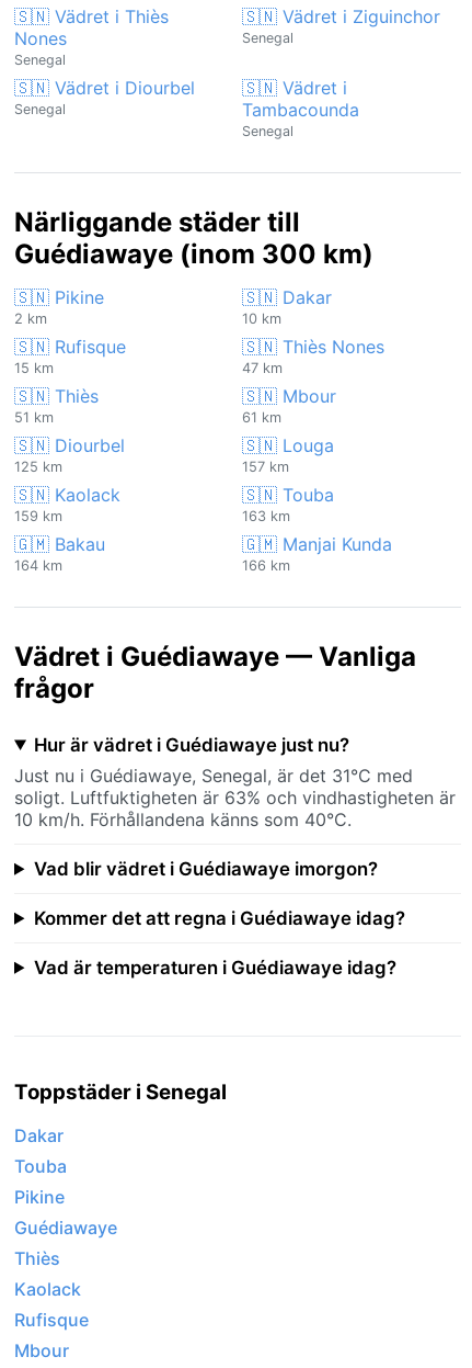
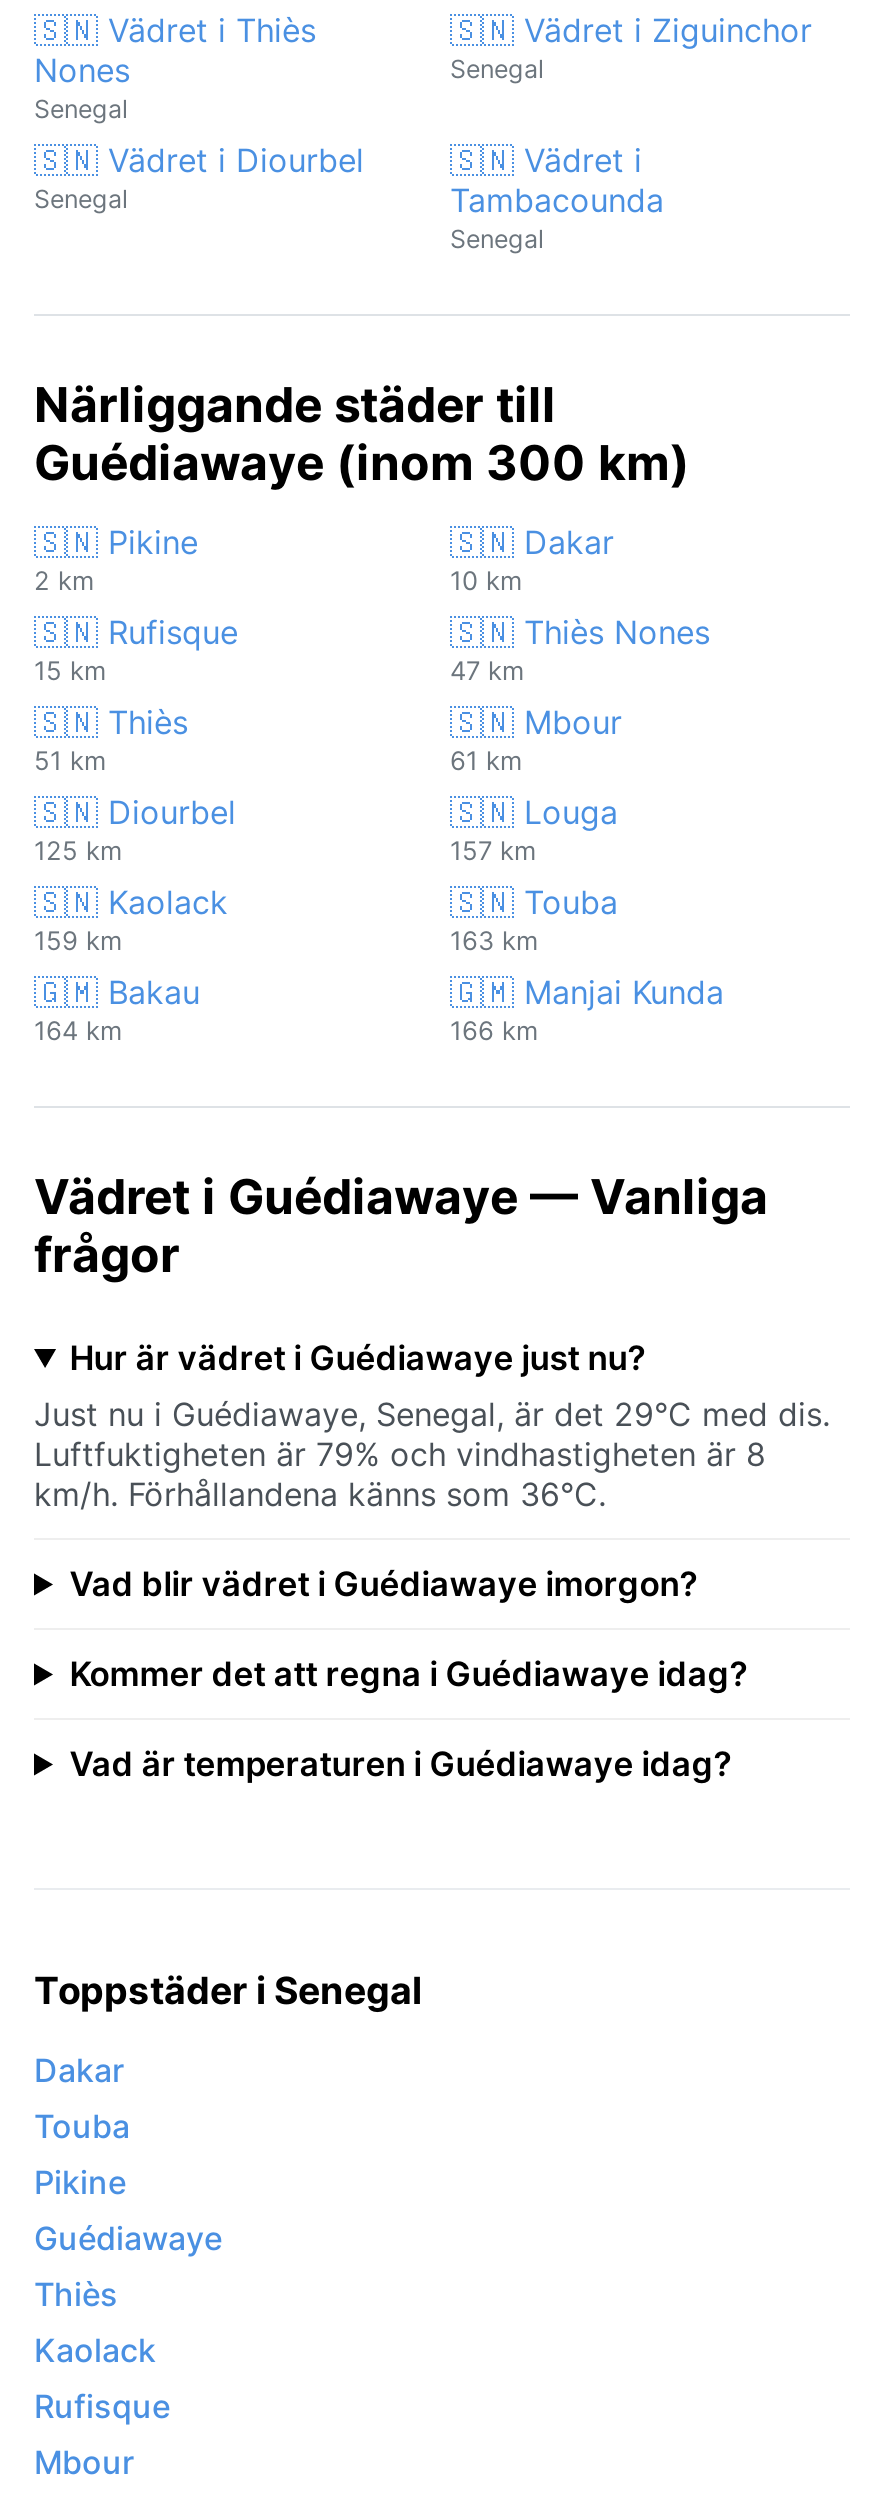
- Just nu i Guédiawaye, Senegal, är det 31°C med
- soligt. Luftfuktigheten är 63% och vindhastigheten är
- 10 km/h. Förhållandena känns som 40°C.
+ Just nu i Guédiawaye, Senegal, är det 29°C med dis.
+ Luftfuktigheten är 79% och vindhastigheten är 8
+ km/h. Förhållandena känns som 36°C.
